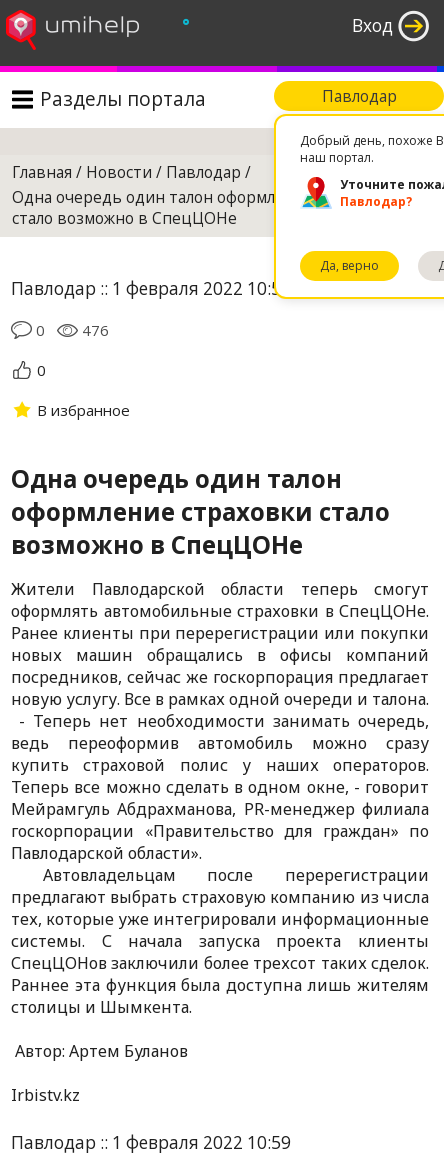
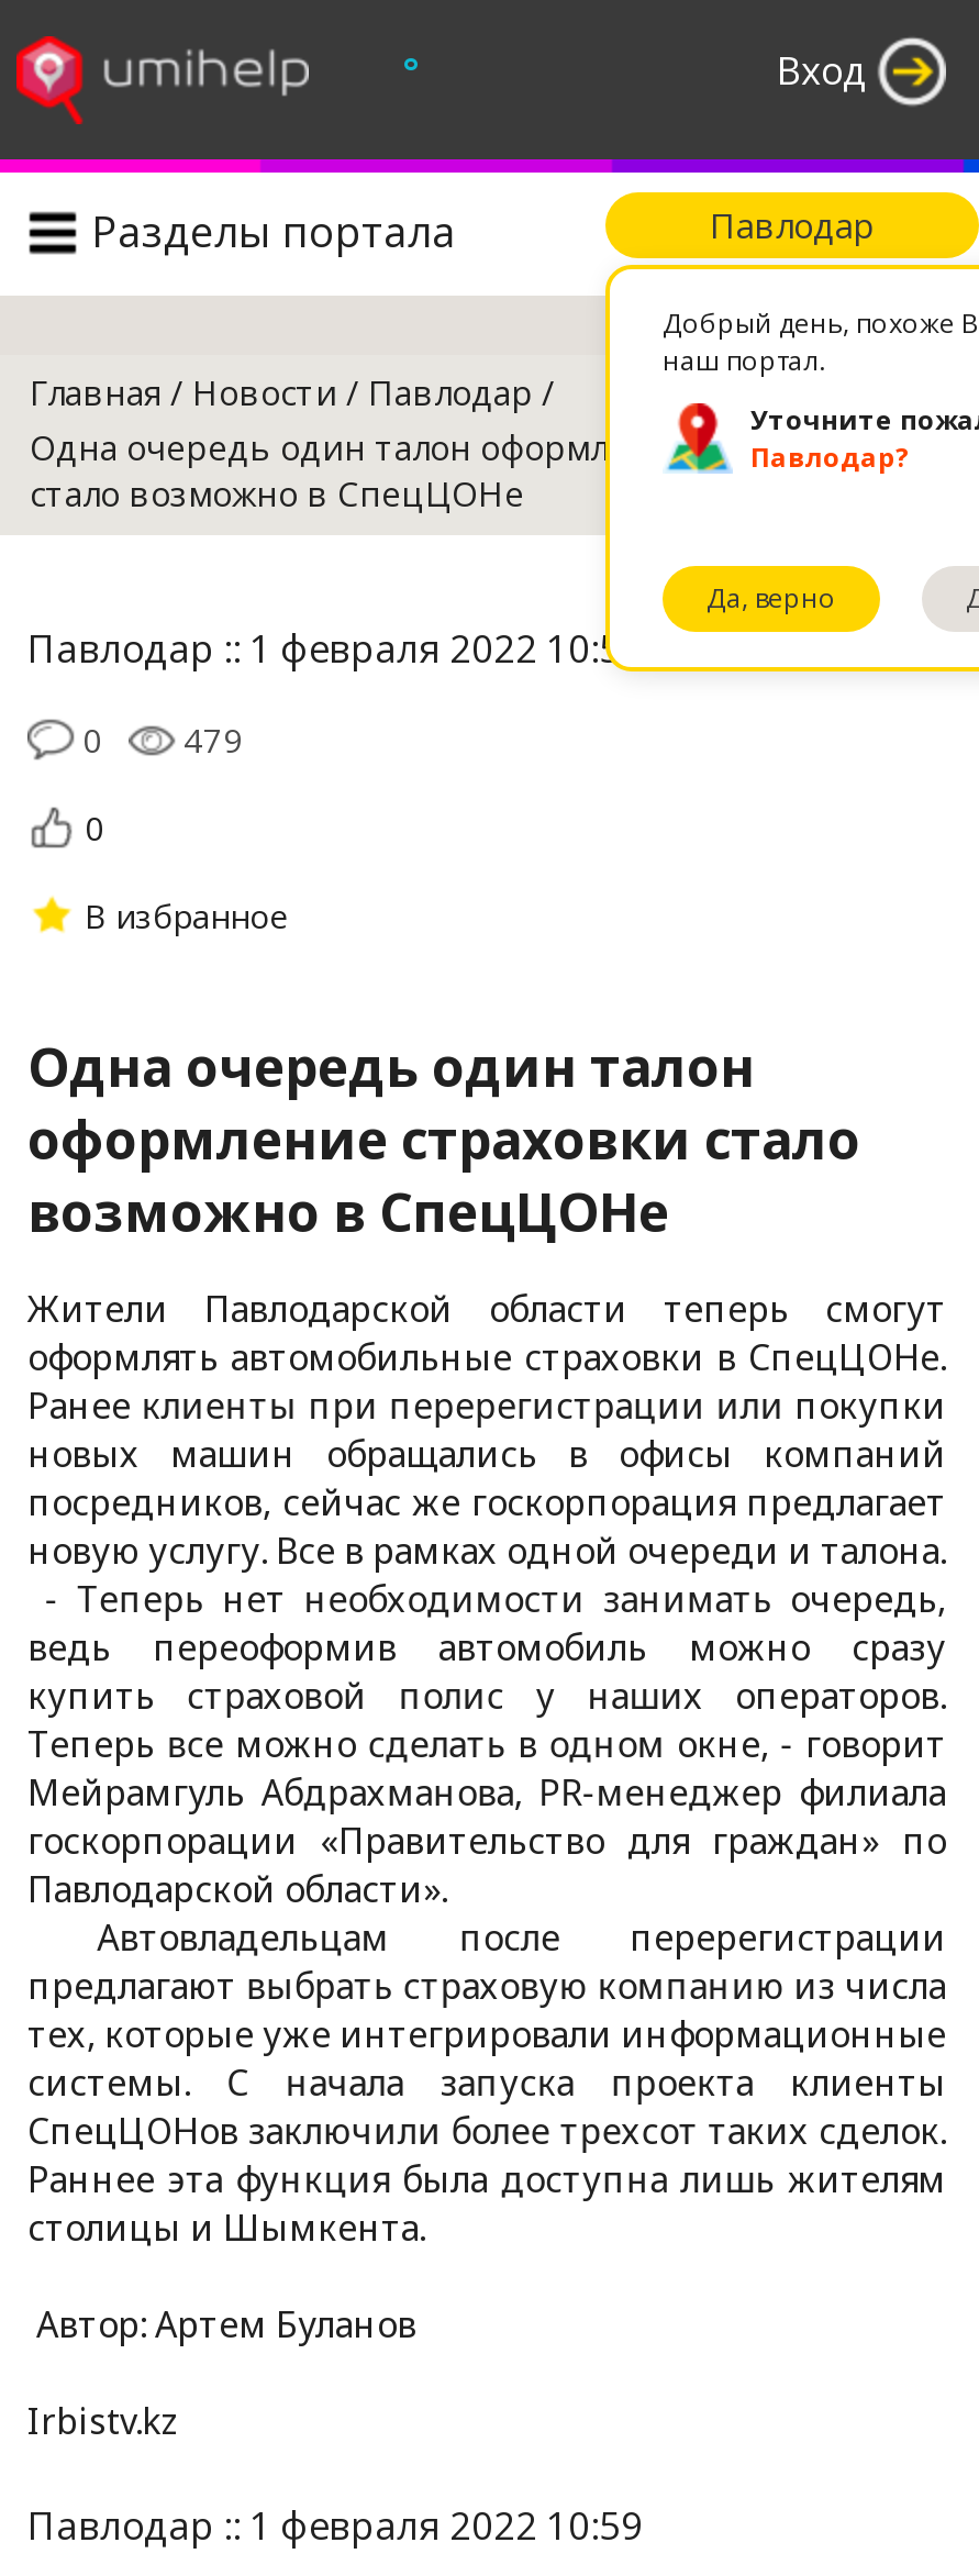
- 0 476
+ 0 479
